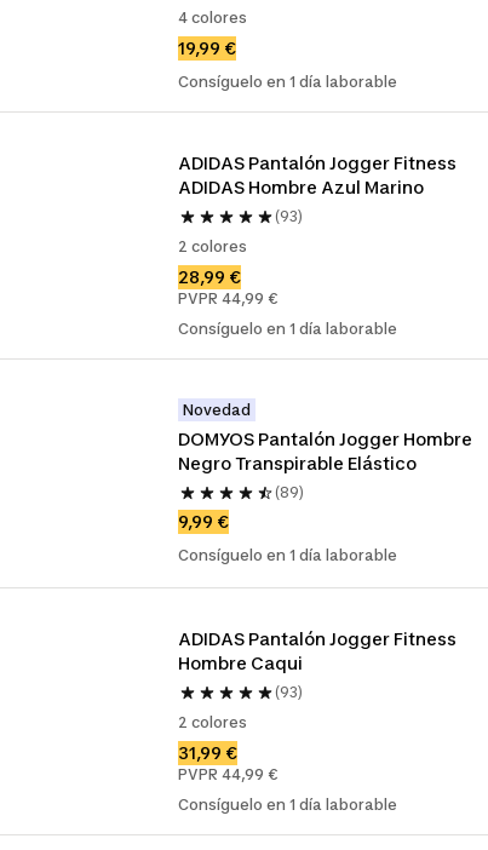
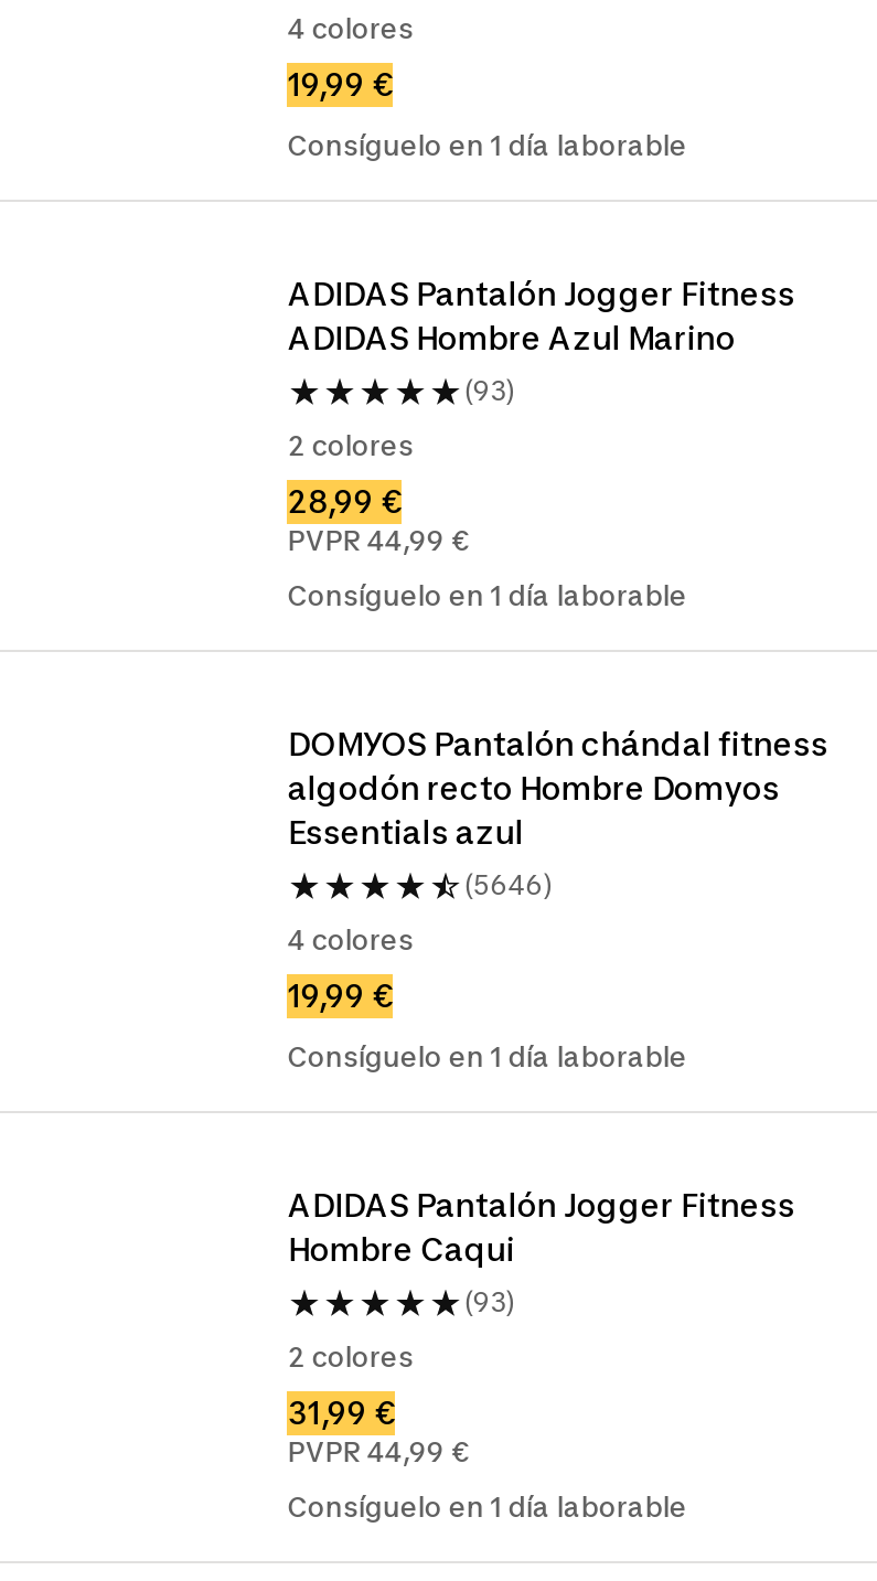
- Novedad
+ DOMYOS Pantalón chándal fitness
+ algodón recto Hombre Domyos
+ Essentials azul

- DOMYOS Pantalón Jogger Hombre
- Negro Transpirable Elástico
+ (5646)

- (89)
+ 4 colores

- 9,99 €
+ 19,99 €
